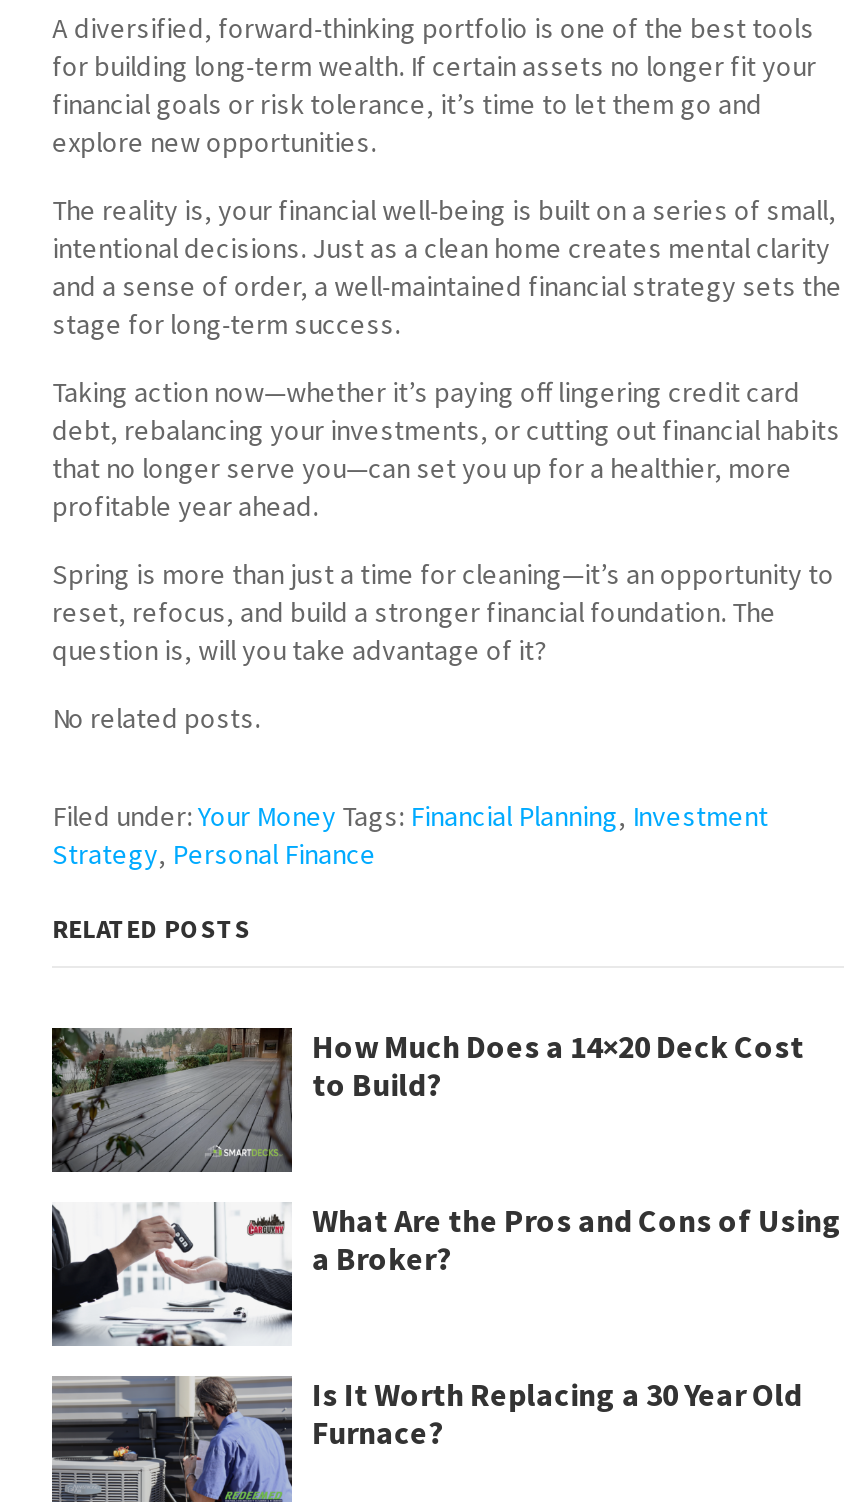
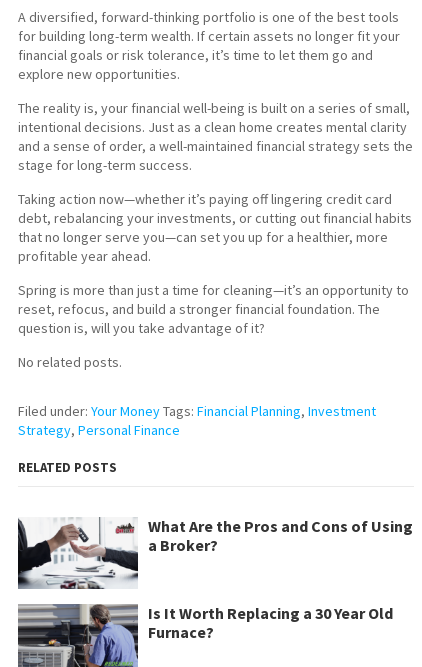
- [image]
- How Much Does a 14×20 Deck Cost
- to Build?
